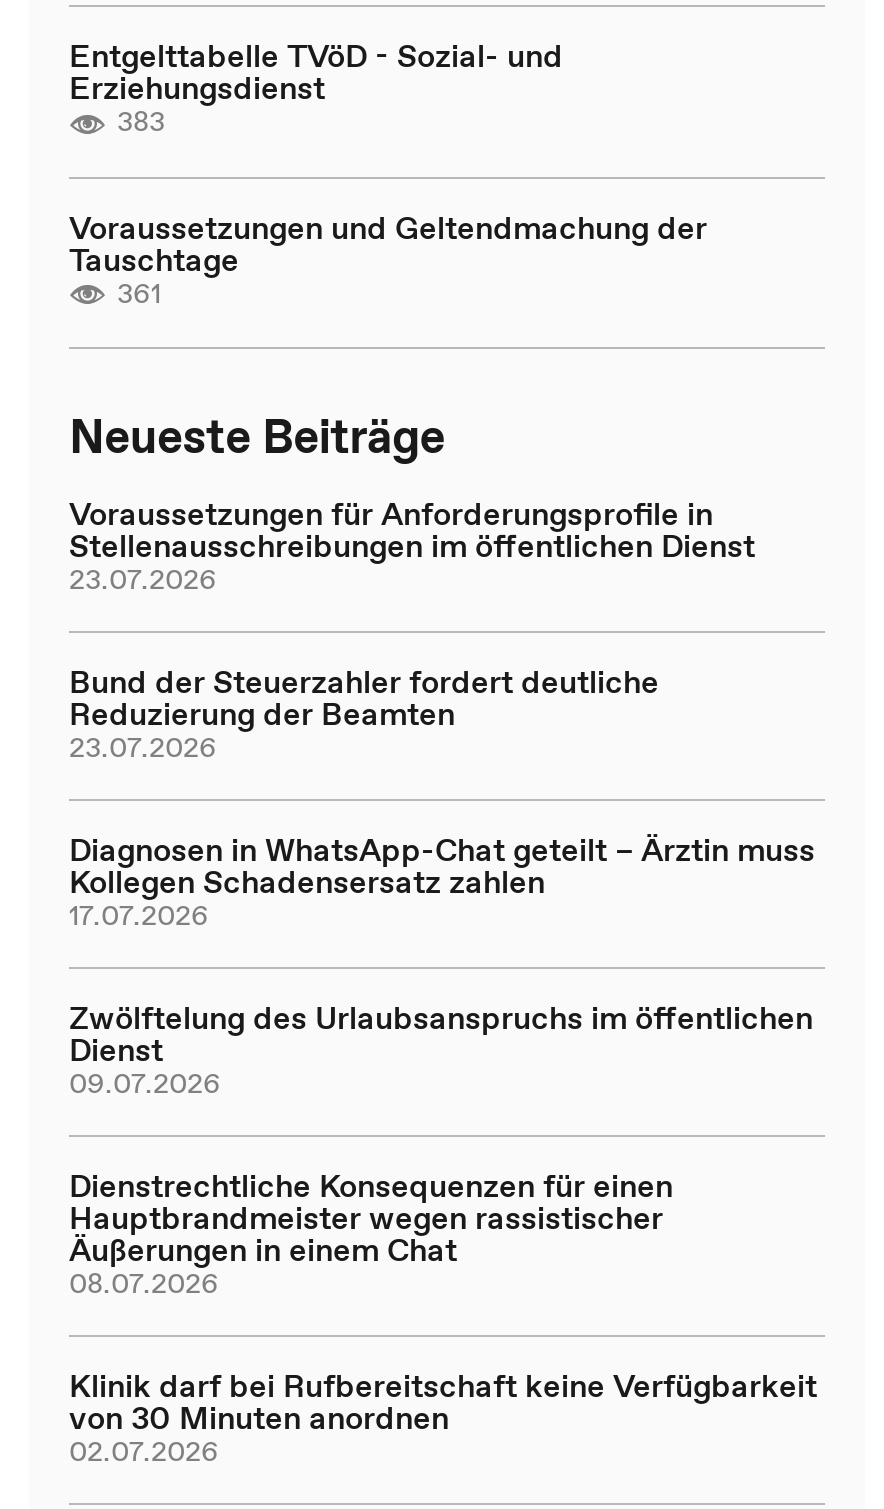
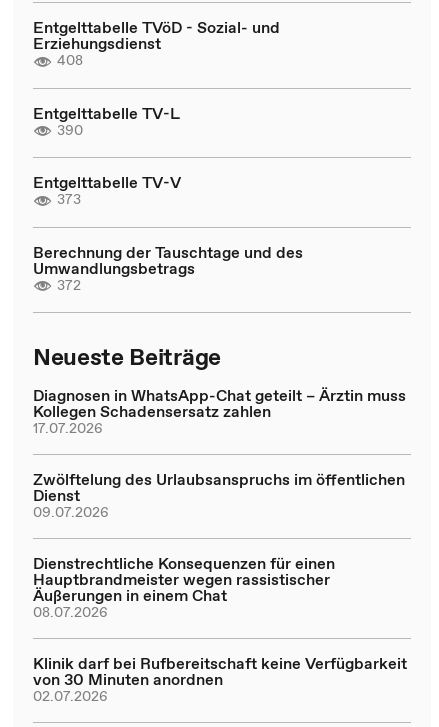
- 383
- Voraussetzungen und Geltendmachung der
- Tauschtage
- 361
+ 408
+ Entgelttabelle TV-L
+ 390
+ Entgelttabelle TV-V
+ 373
+ Berechnung der Tauschtage und des
+ Umwandlungsbetrags
+ 372

moved down: Neueste Beiträge

- Voraussetzungen für Anforderungsprofile in
- Stellenausschreibungen im öffentlichen Dienst
- 23.07.2026
- Bund der Steuerzahler fordert deutliche
- Reduzierung der Beamten
- 23.07.2026
